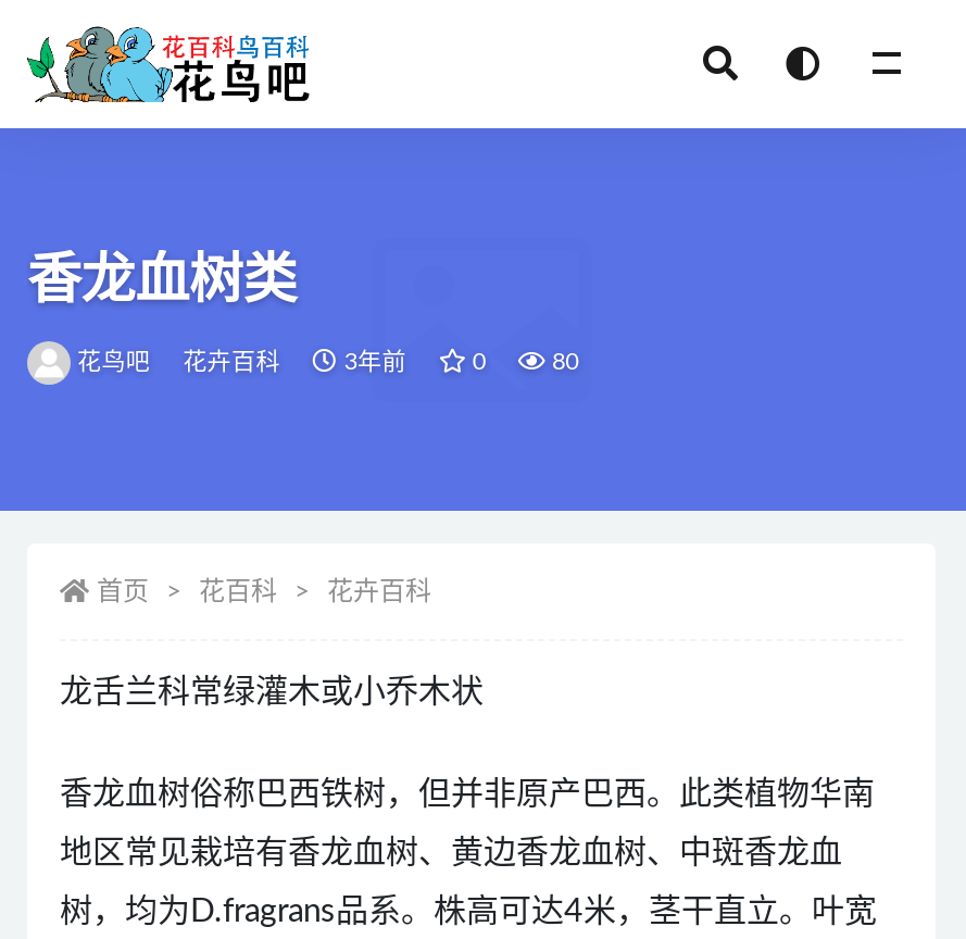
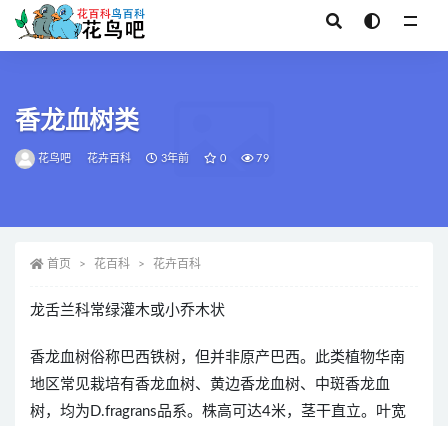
- 80
+ 79
